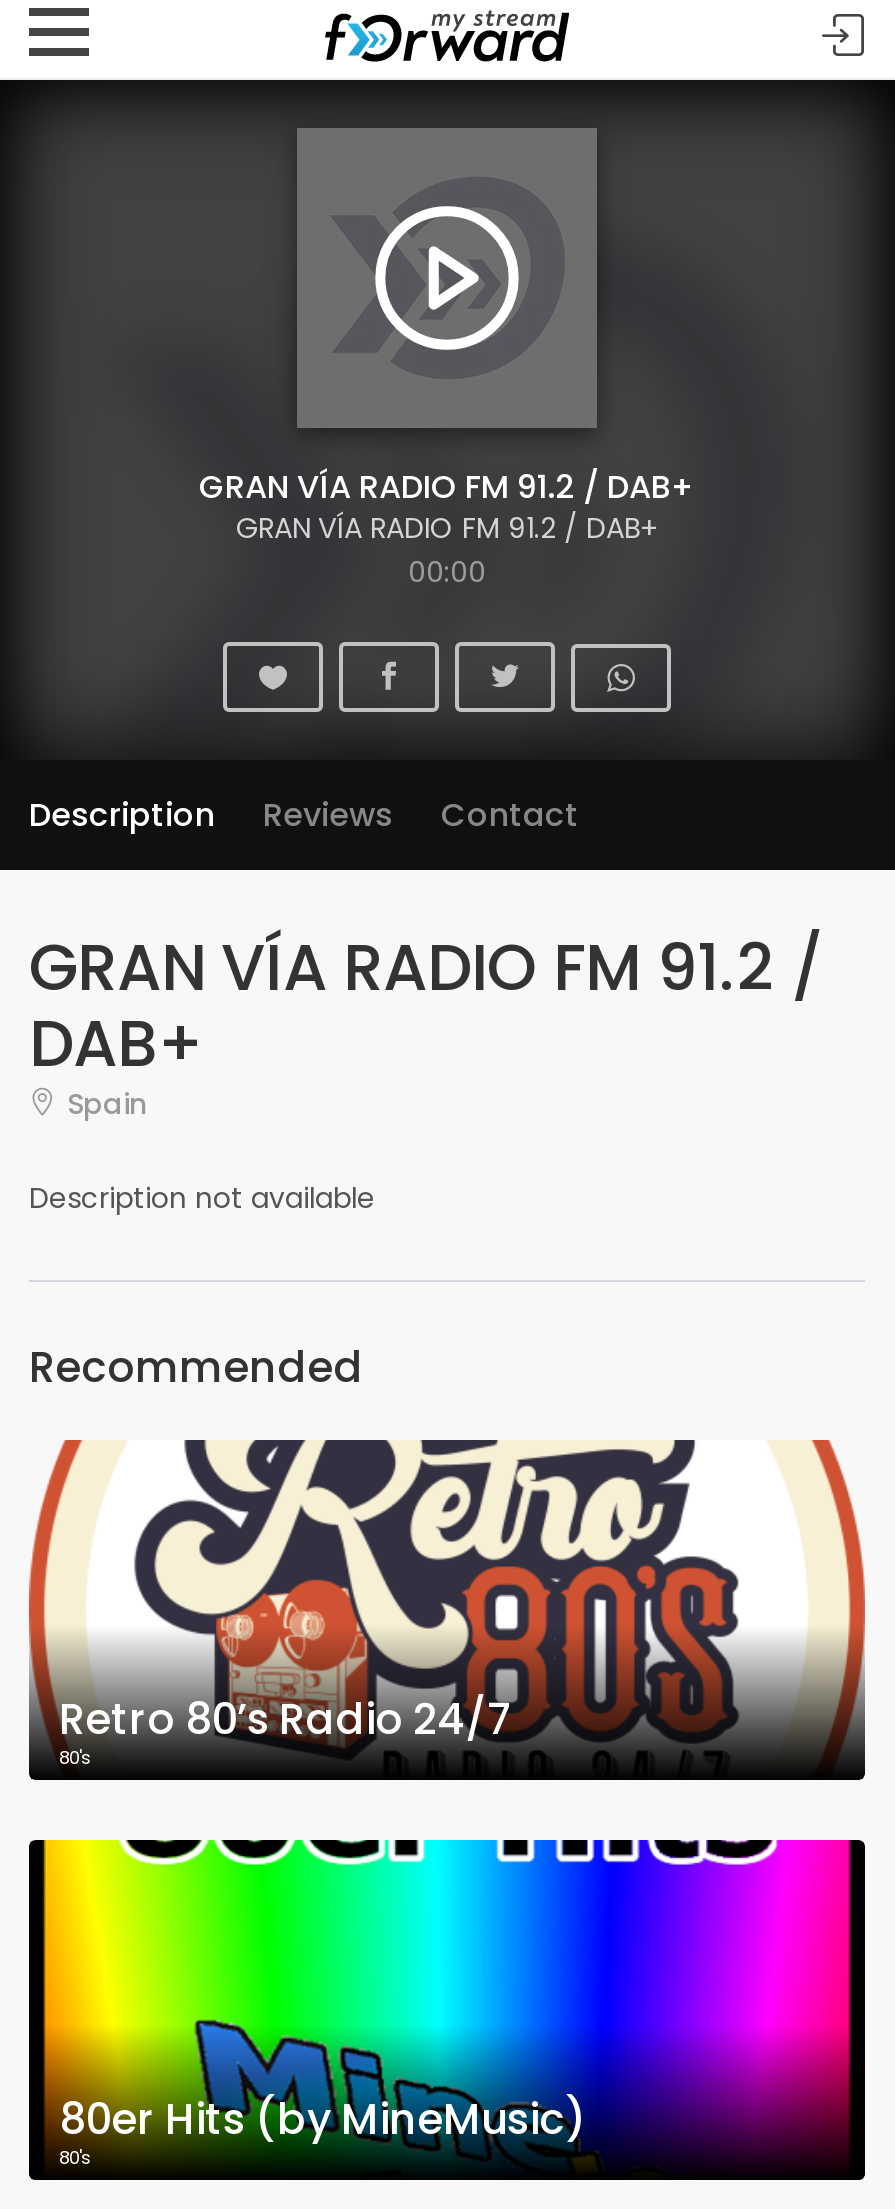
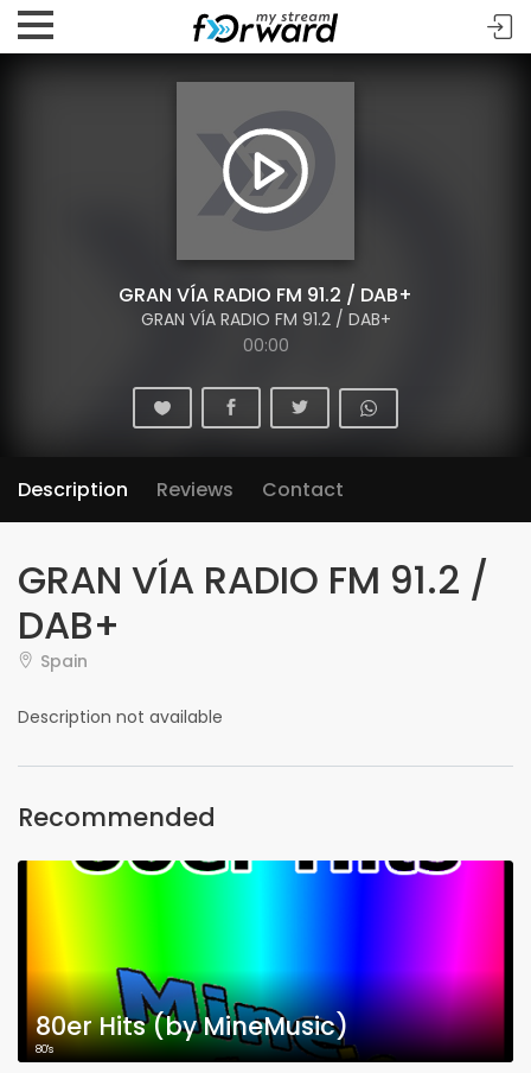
- [image]
- Retro 80’s Radio 24/7
- 80's
